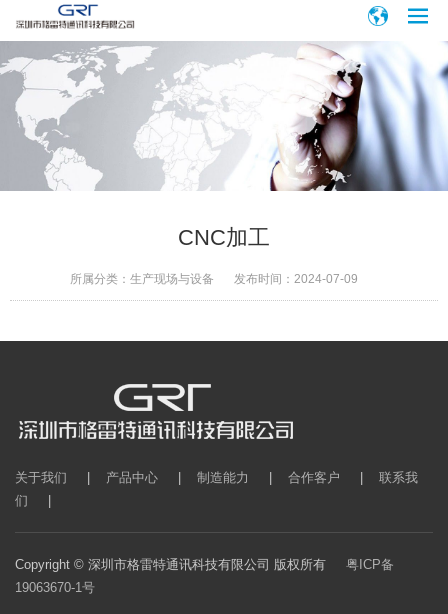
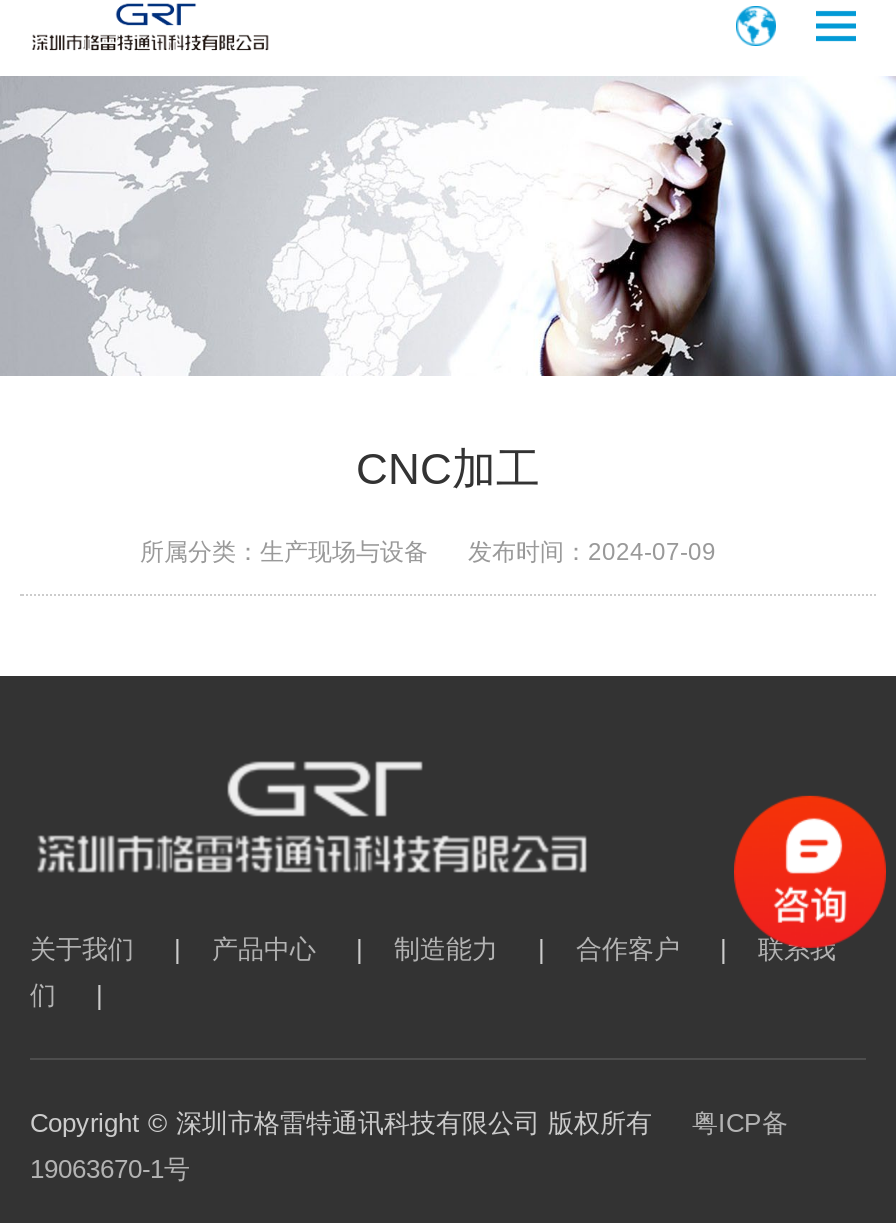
+ [image]
